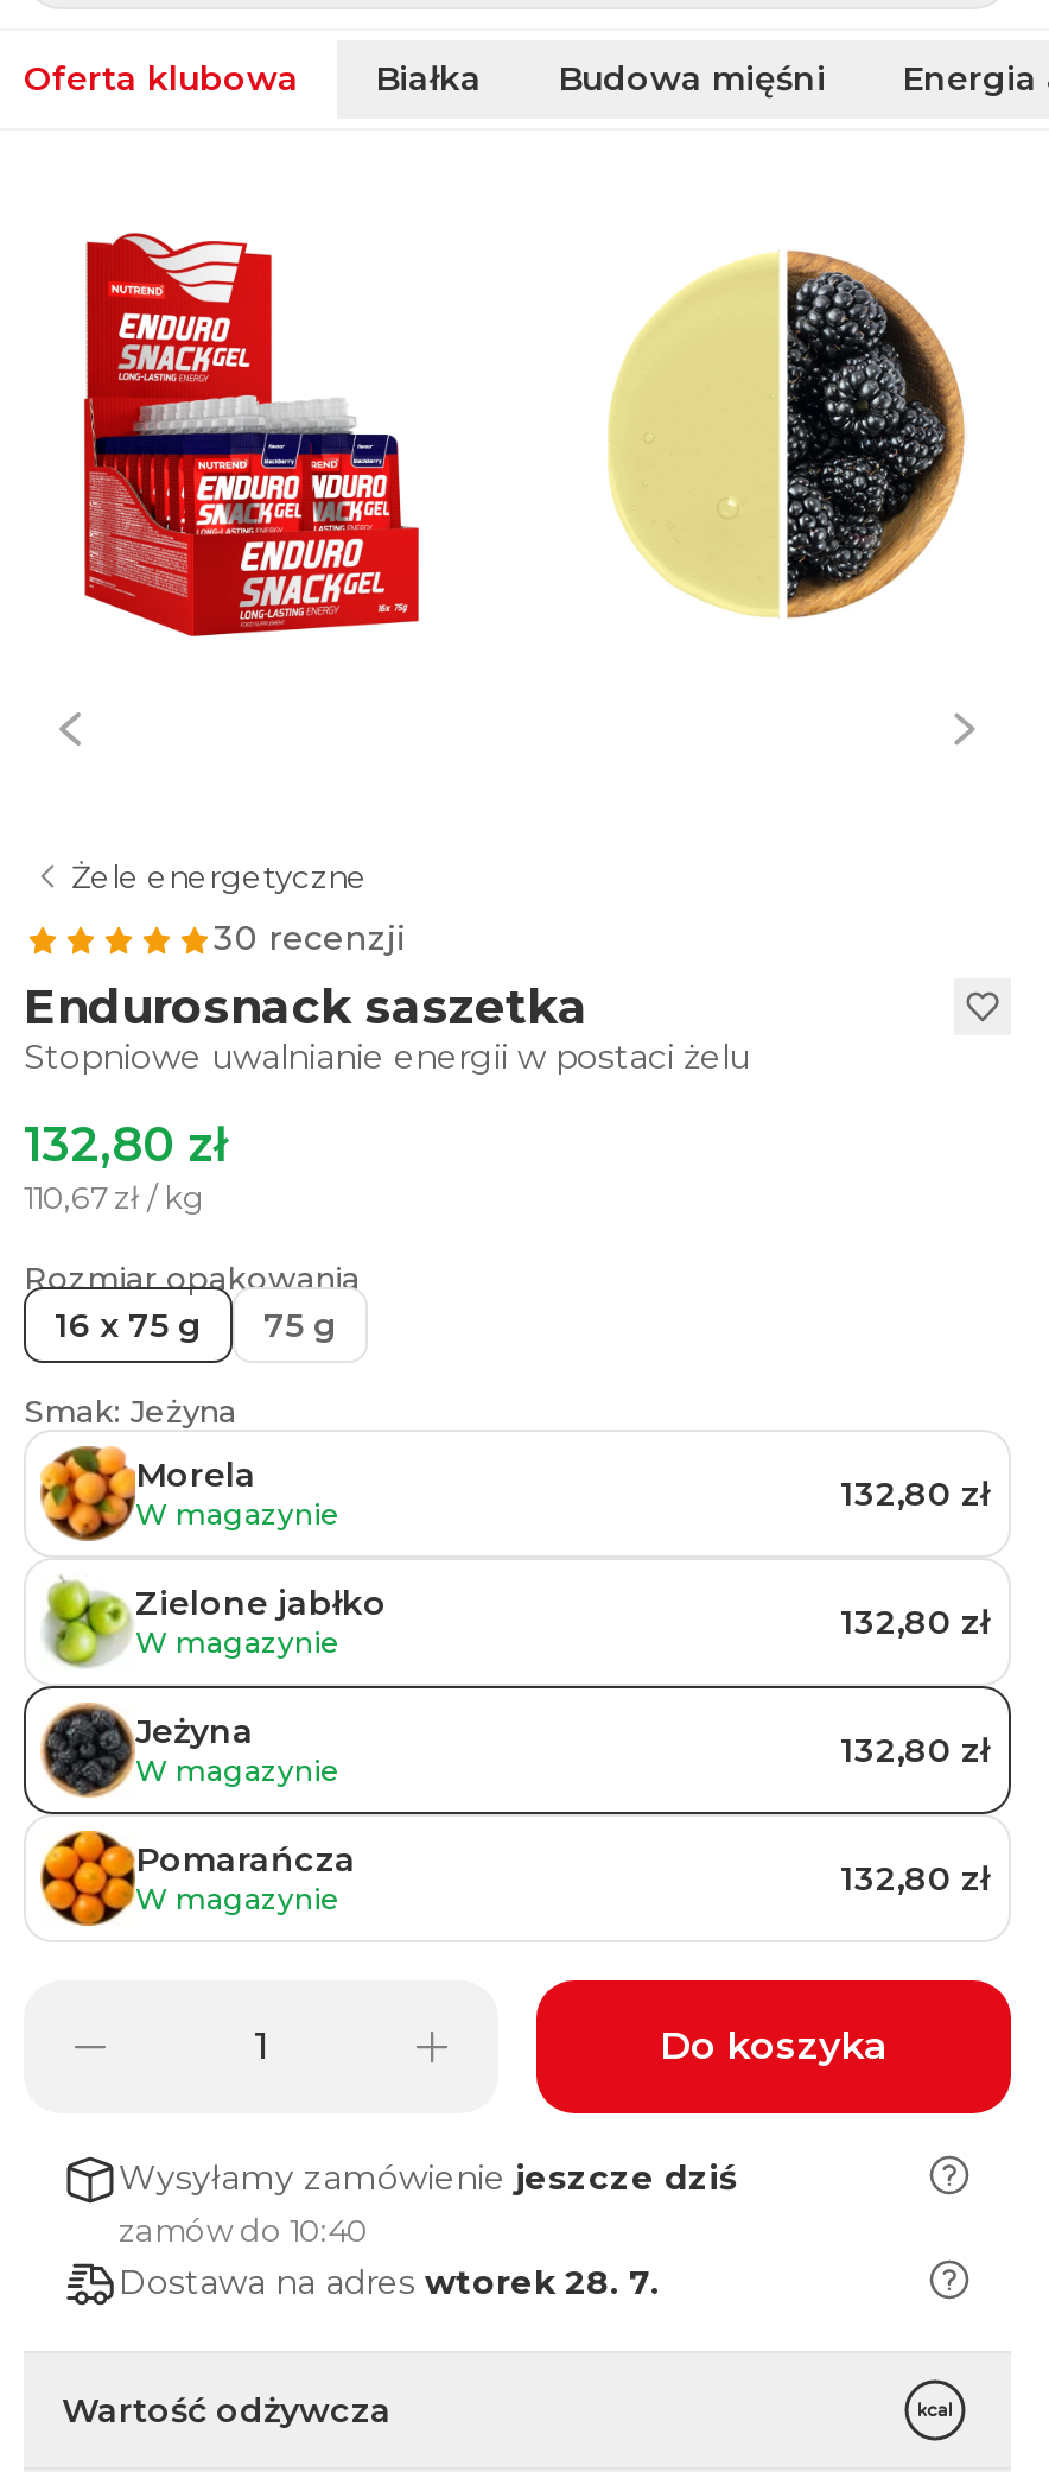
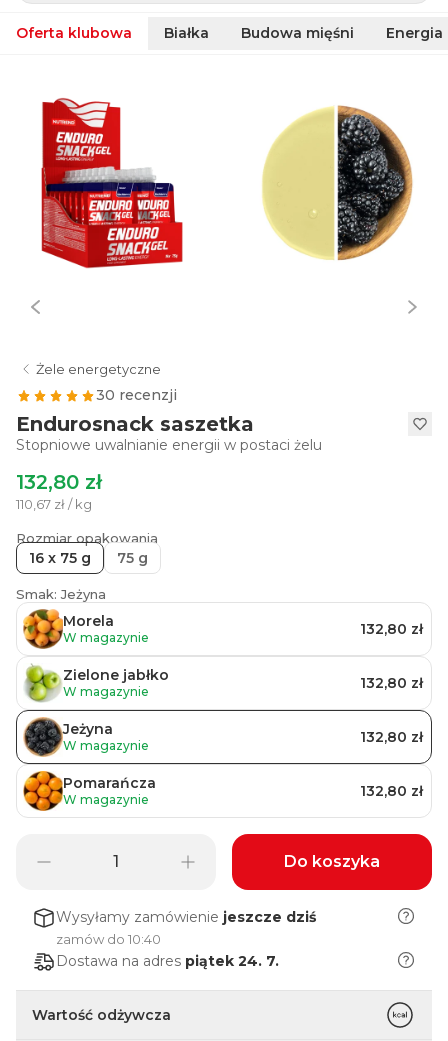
- Dostawa na adres wtorek 28. 7.
+ Dostawa na adres piątek 24. 7.
